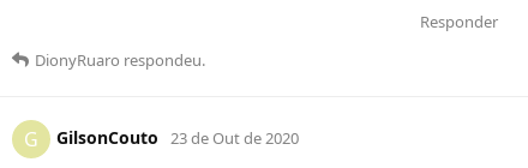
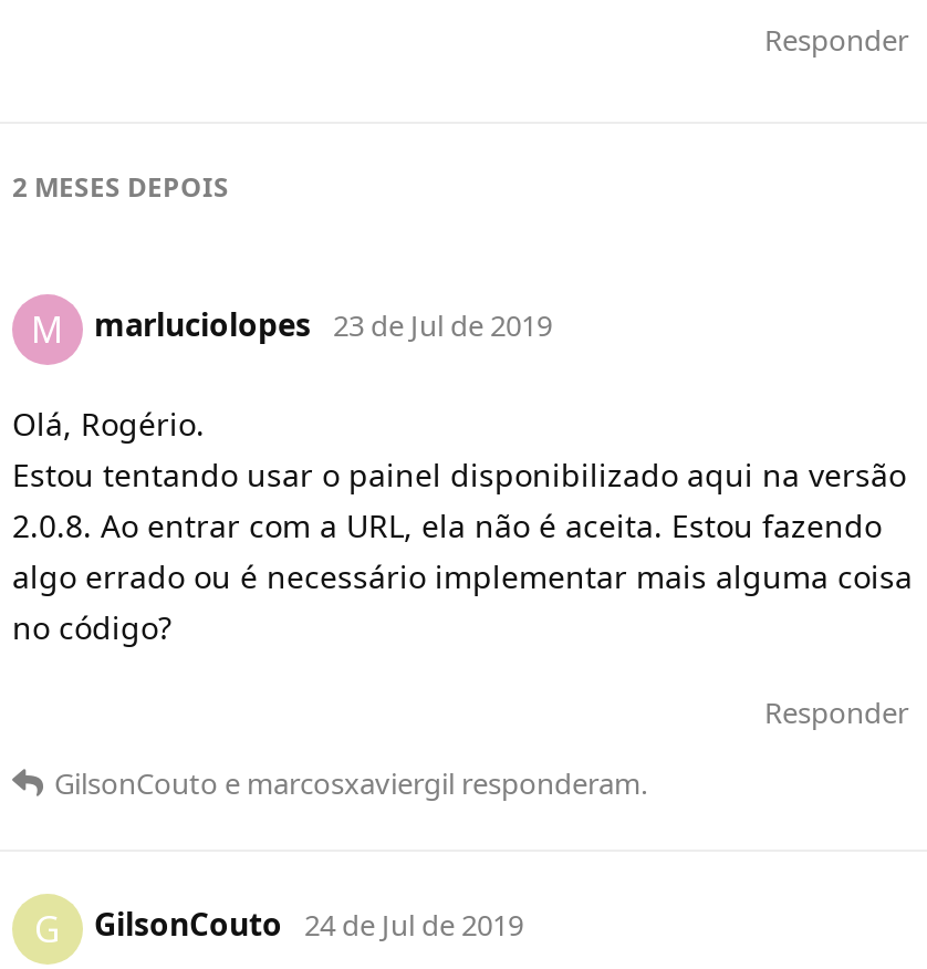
- DionyRuaro respondeu.
+ 2 MESES DEPOIS
+ M
+ marluciolopes 23 de Jul de 2019
+ Olá, Rogério.
+ Estou tentando usar o painel disponibilizado aqui na versão
+ 2.0.8. Ao entrar com a URL, ela não é aceita. Estou fazendo
+ algo errado ou é necessário implementar mais alguma coisa
+ no código?
+ Responder
+ GilsonCouto e marcosxaviergil responderam.

- GilsonCouto 23 de Out de 2020
+ GilsonCouto 24 de Jul de 2019
